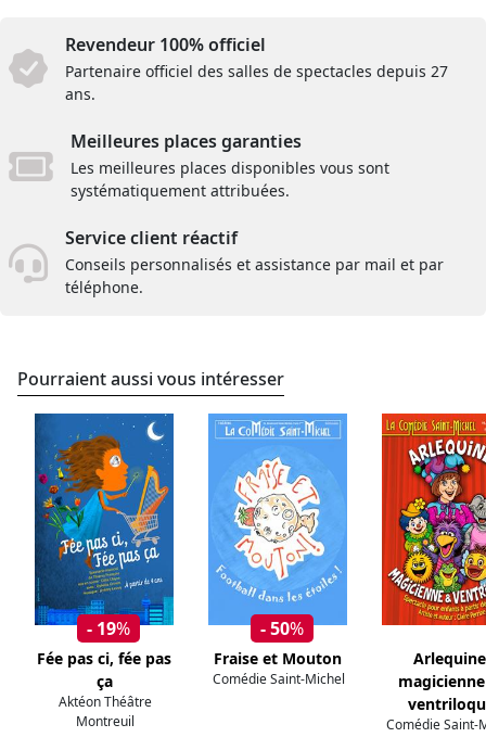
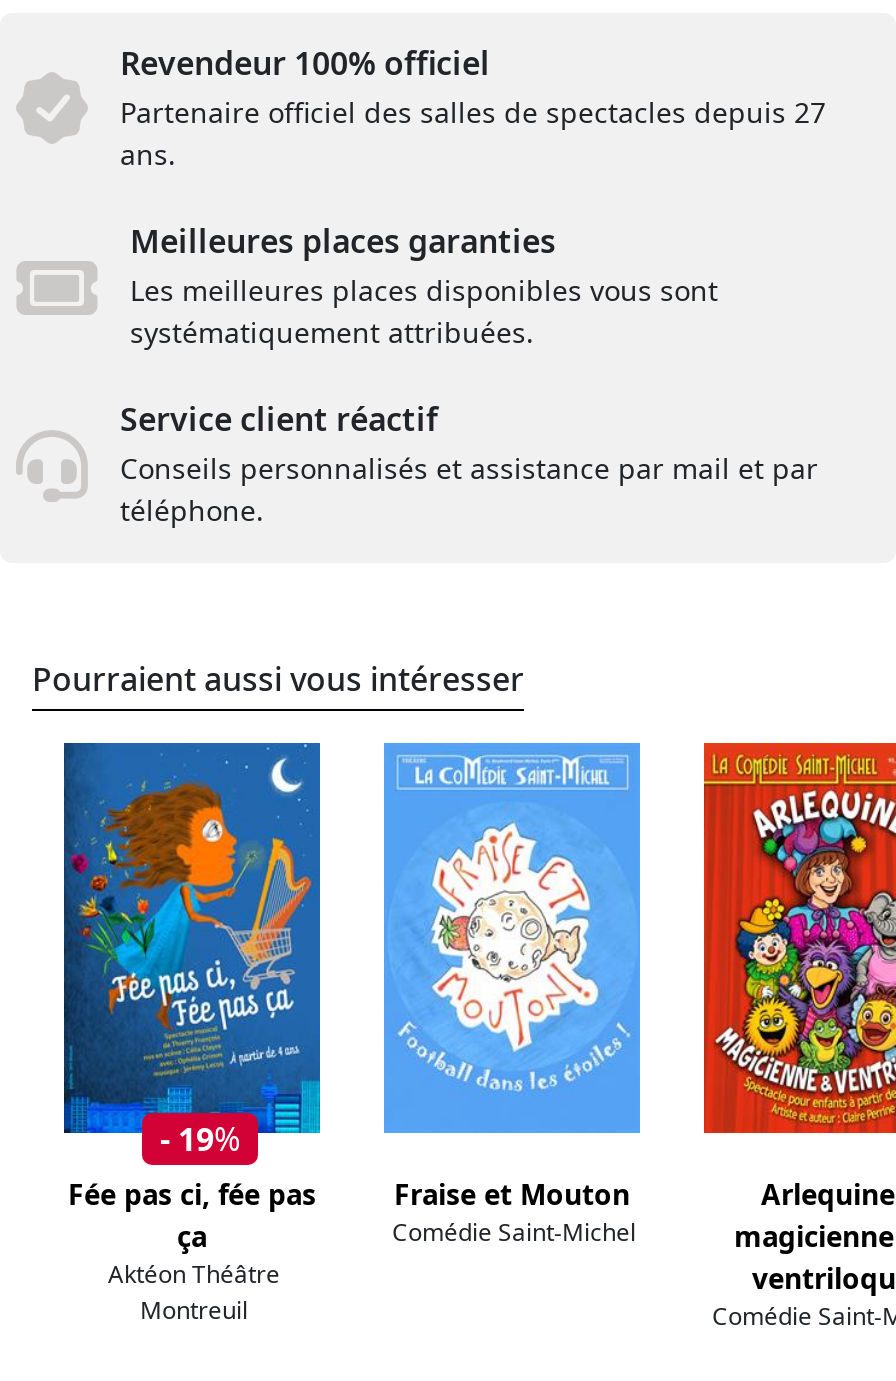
- - 50%
